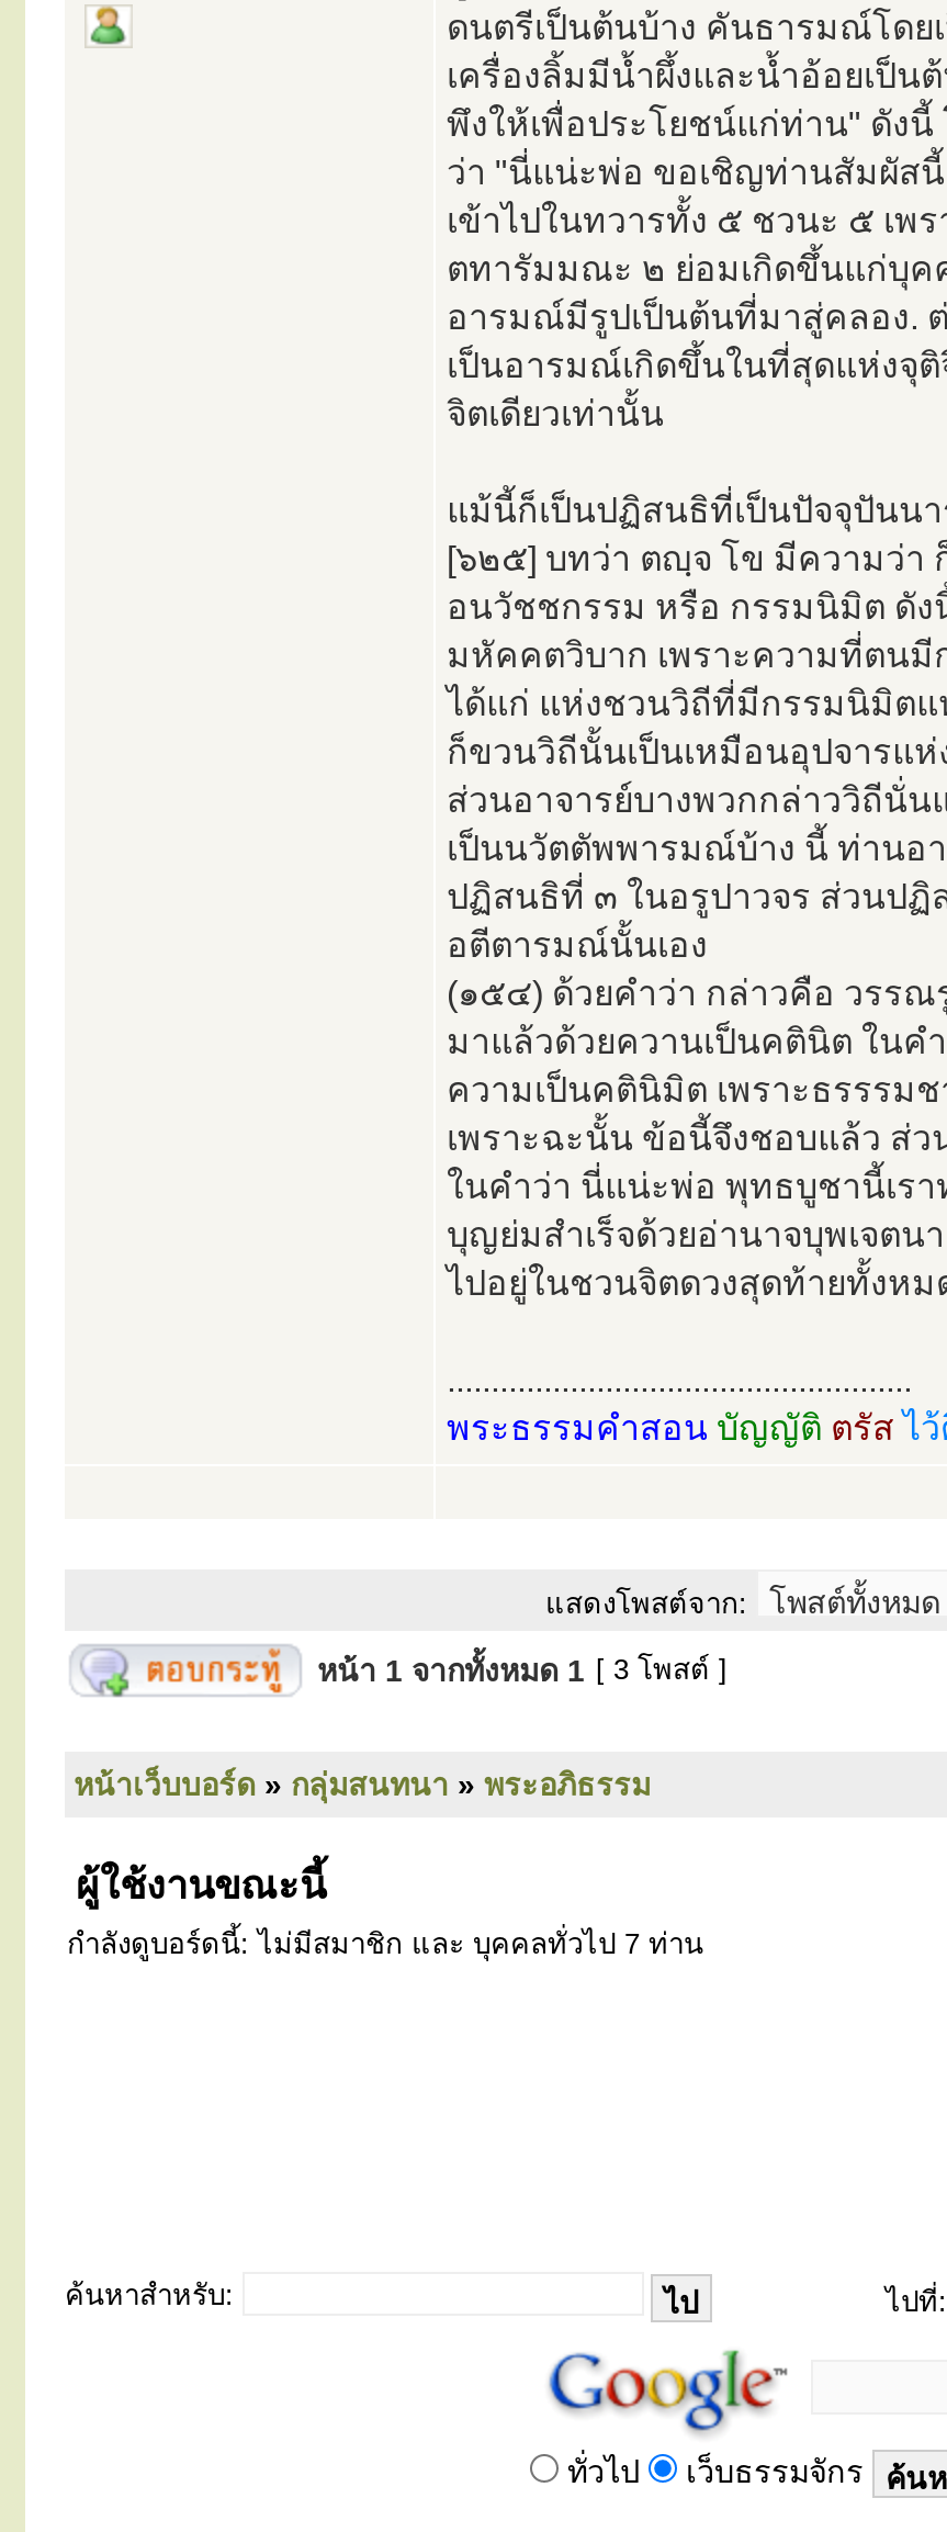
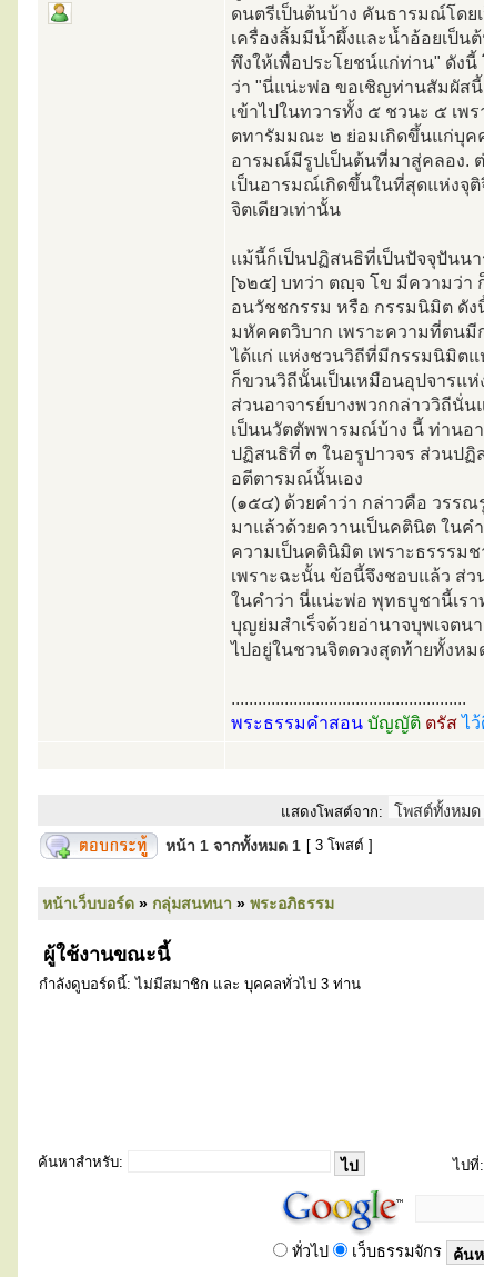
- กำลังดูบอร์ดนี้: ไม่มีสมาชิก และ บุคคลทั่วไป 7 ท่าน
+ กำลังดูบอร์ดนี้: ไม่มีสมาชิก และ บุคคลทั่วไป 3 ท่าน
